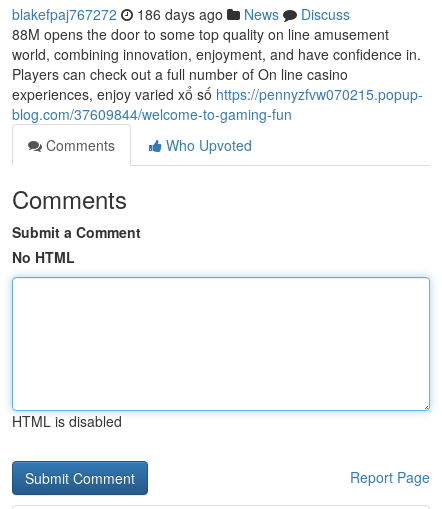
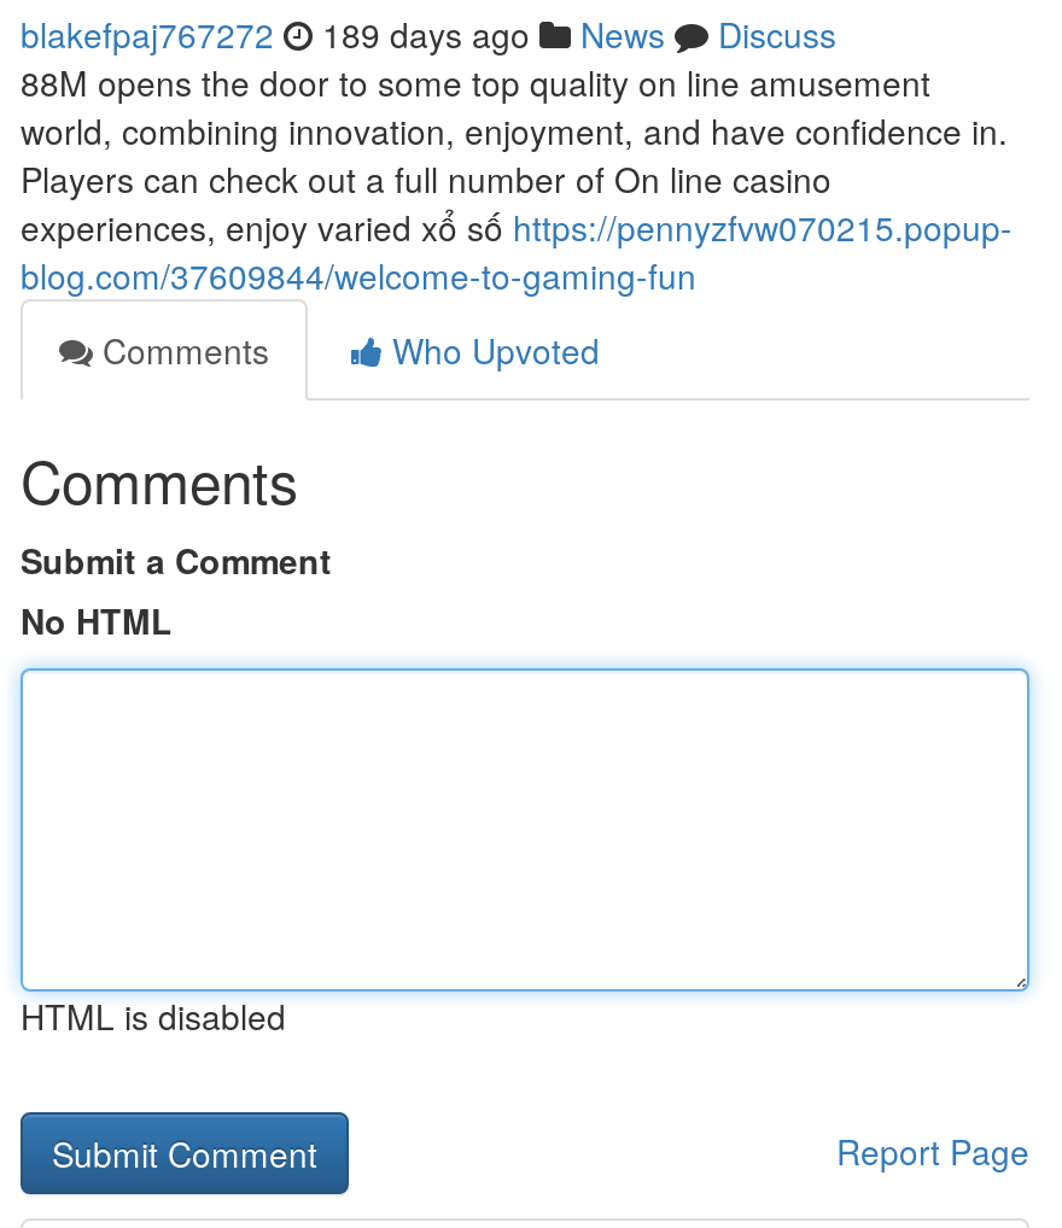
- blakefpaj767272 186 days ago News Discuss
+ blakefpaj767272 189 days ago News Discuss
